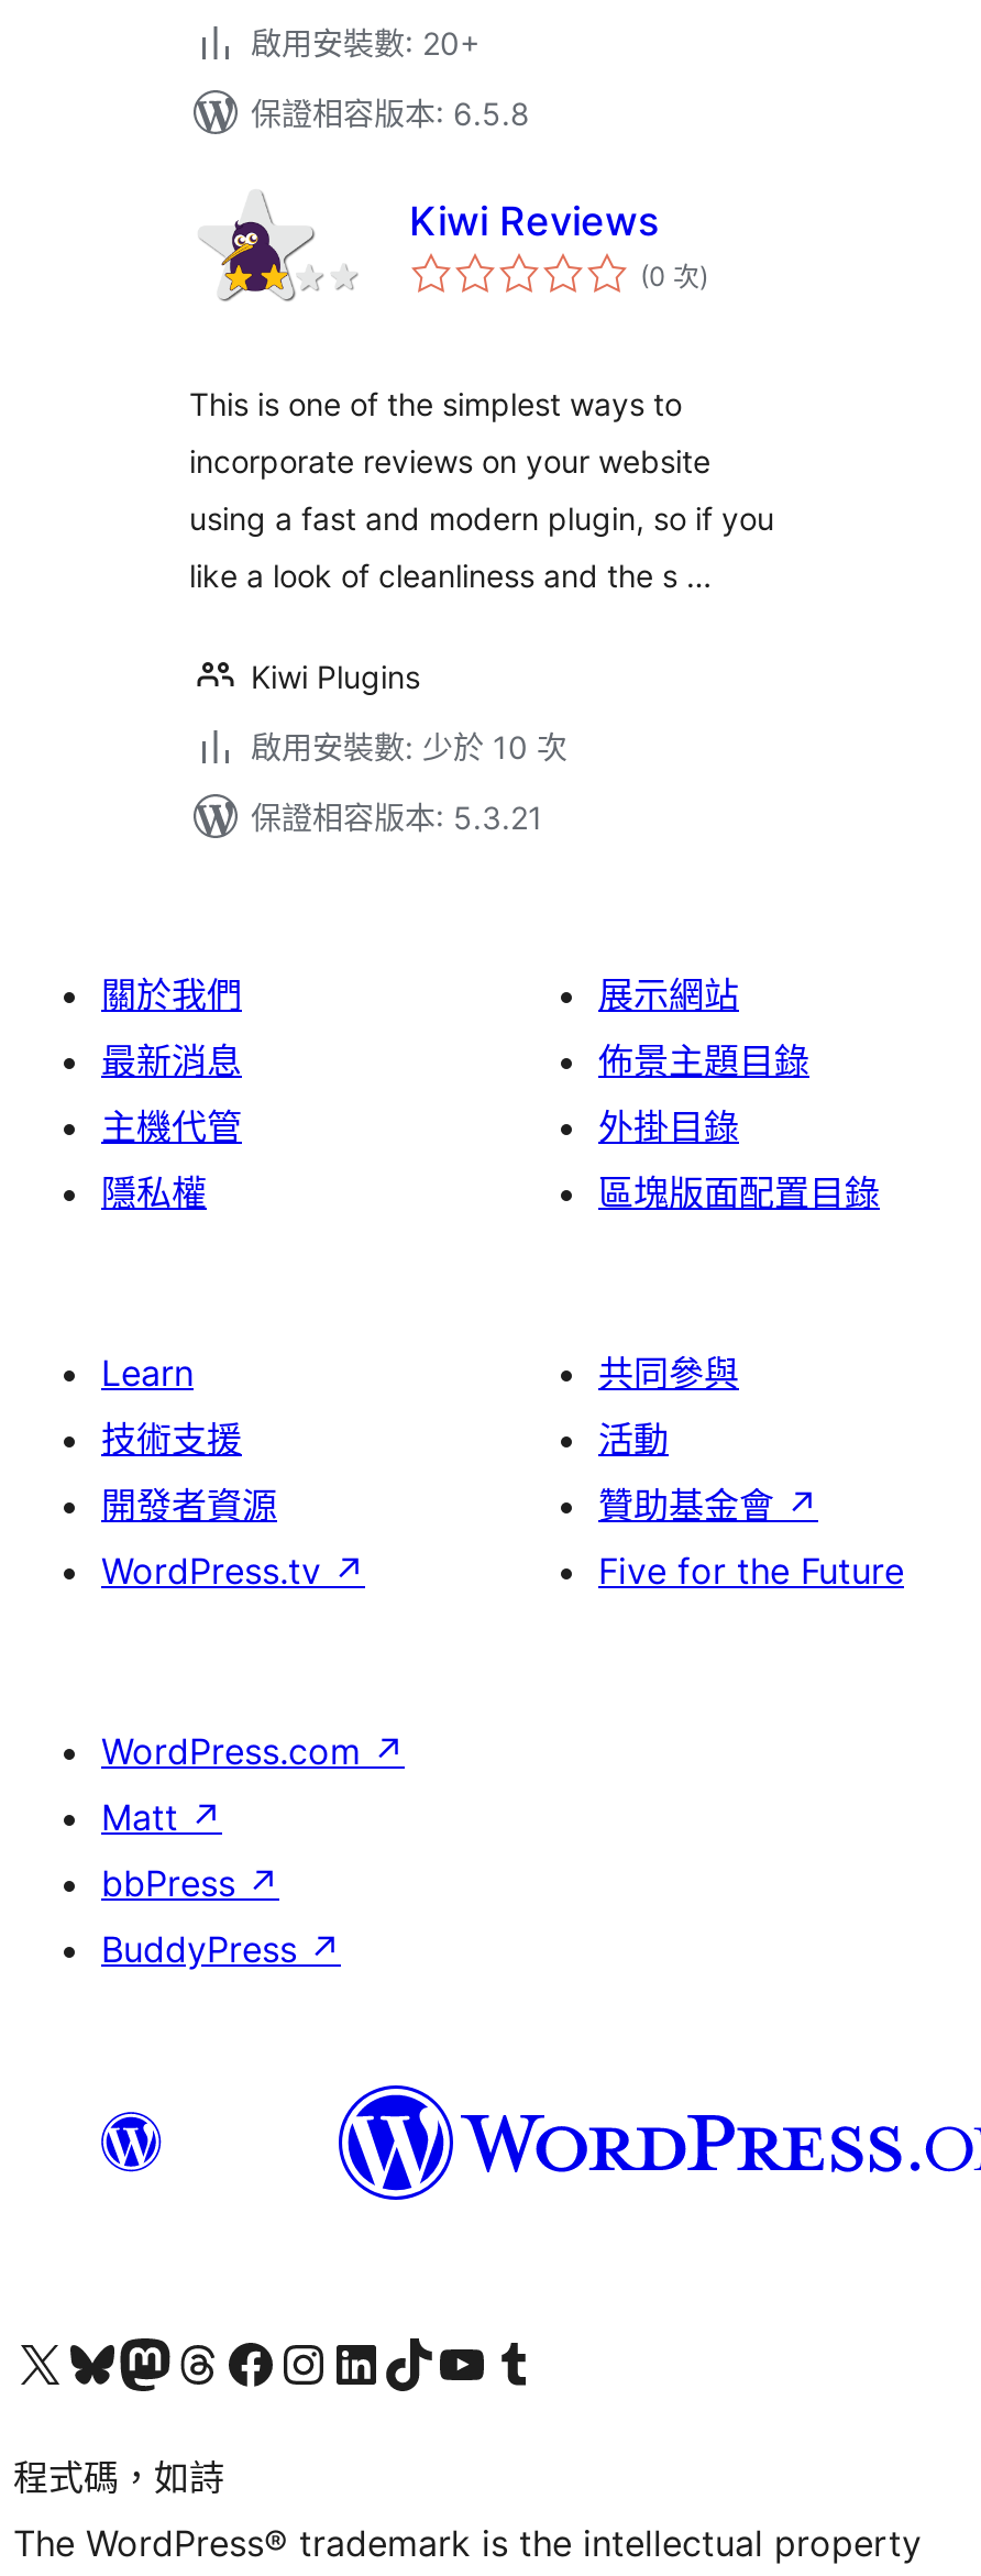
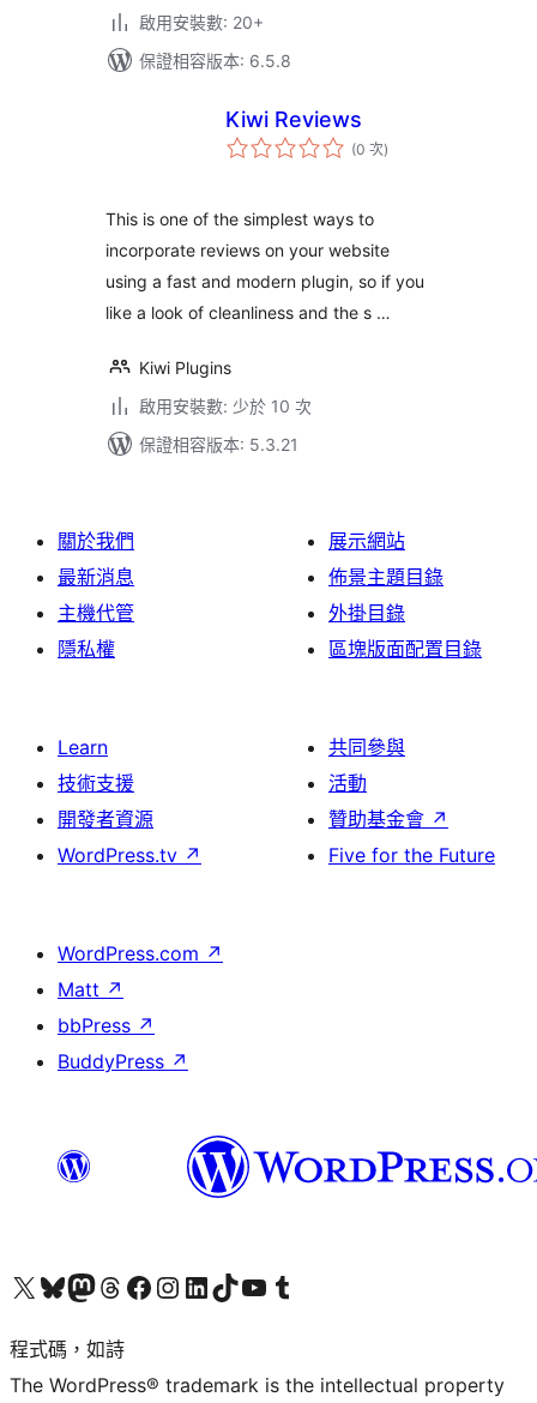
- [image]
